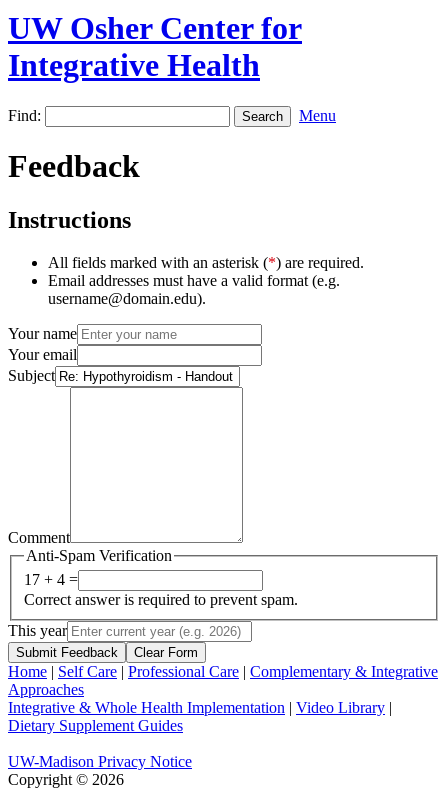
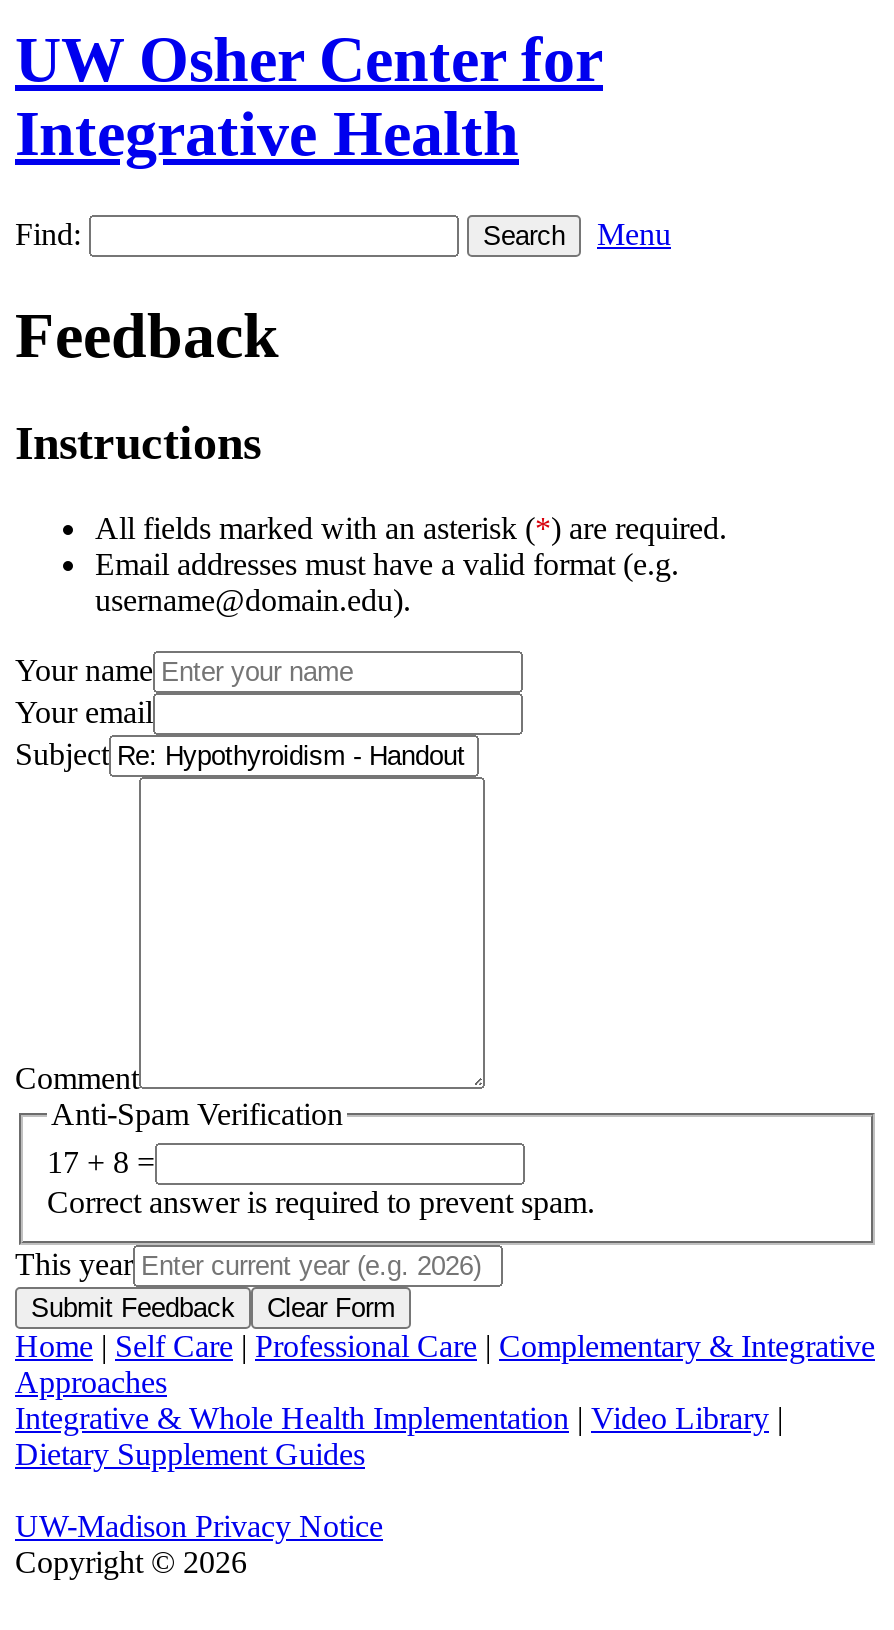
- 17 + 4 =
+ 17 + 8 =
